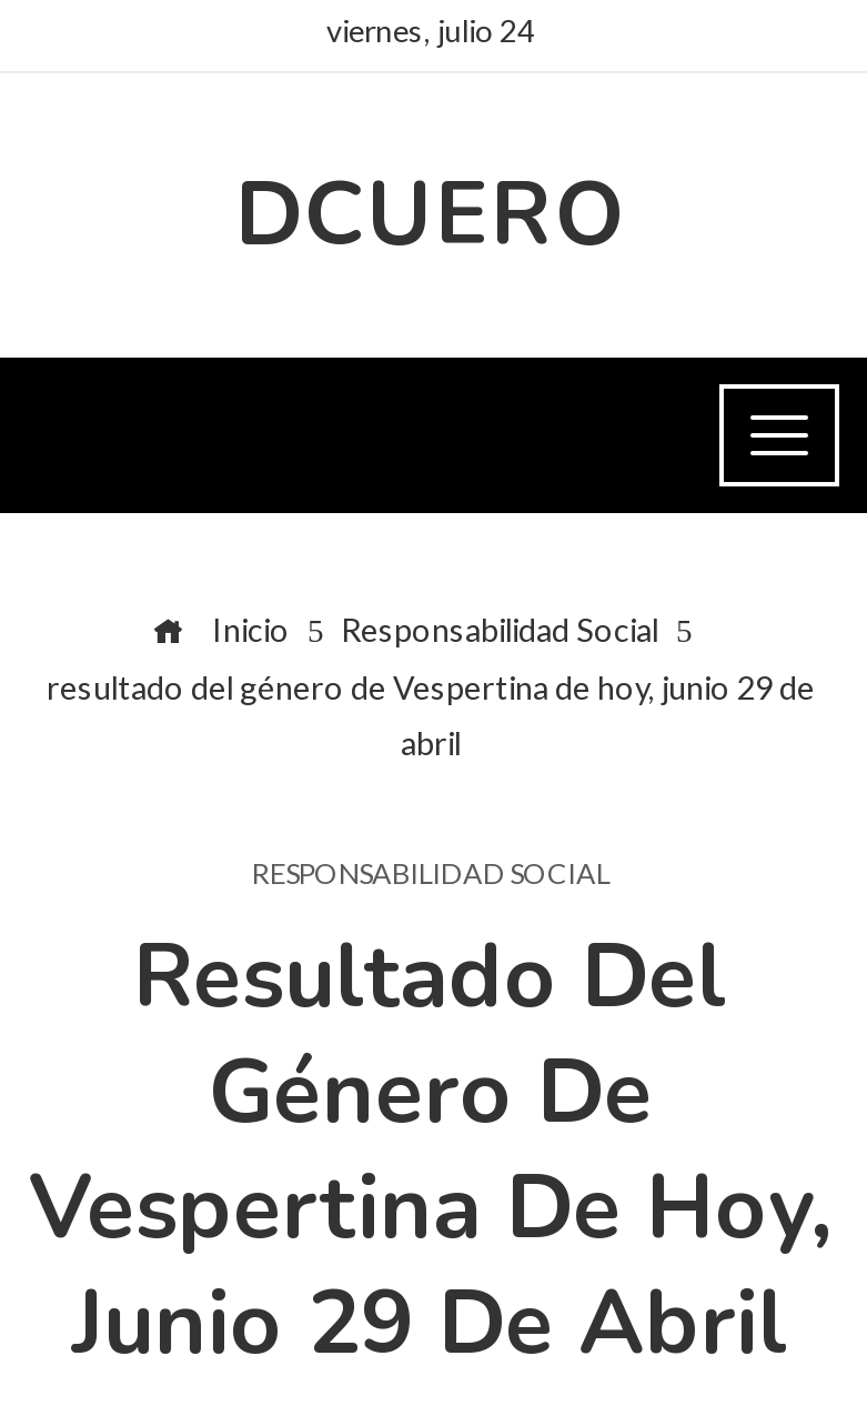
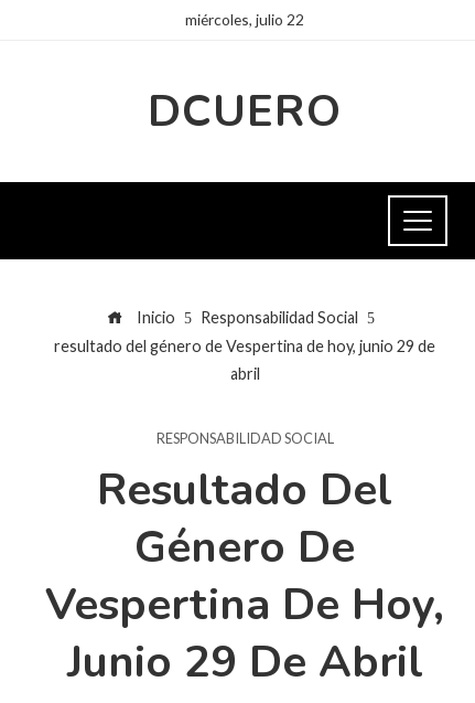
- viernes, julio 24
+ miércoles, julio 22
